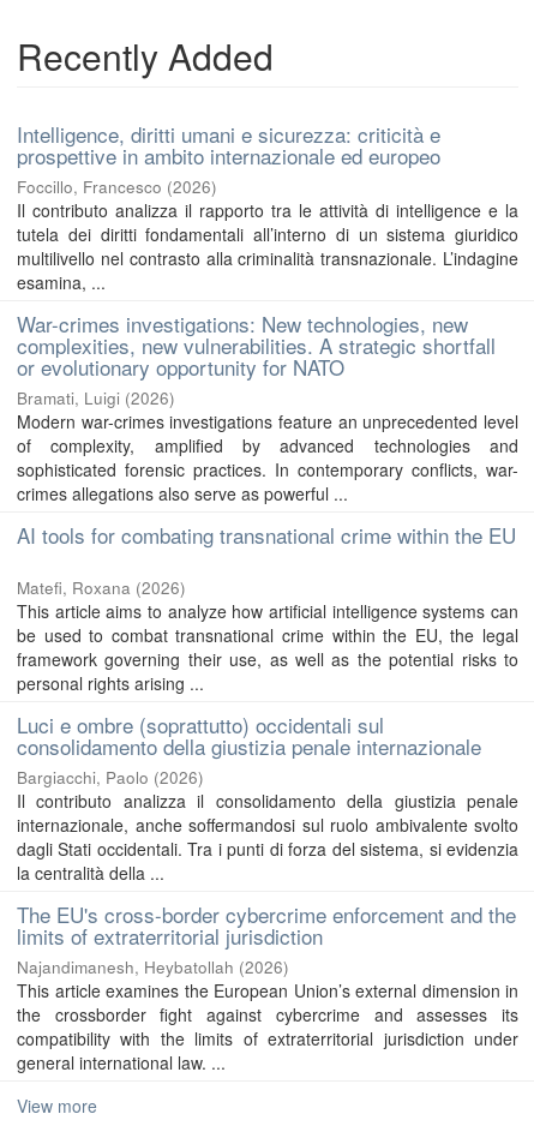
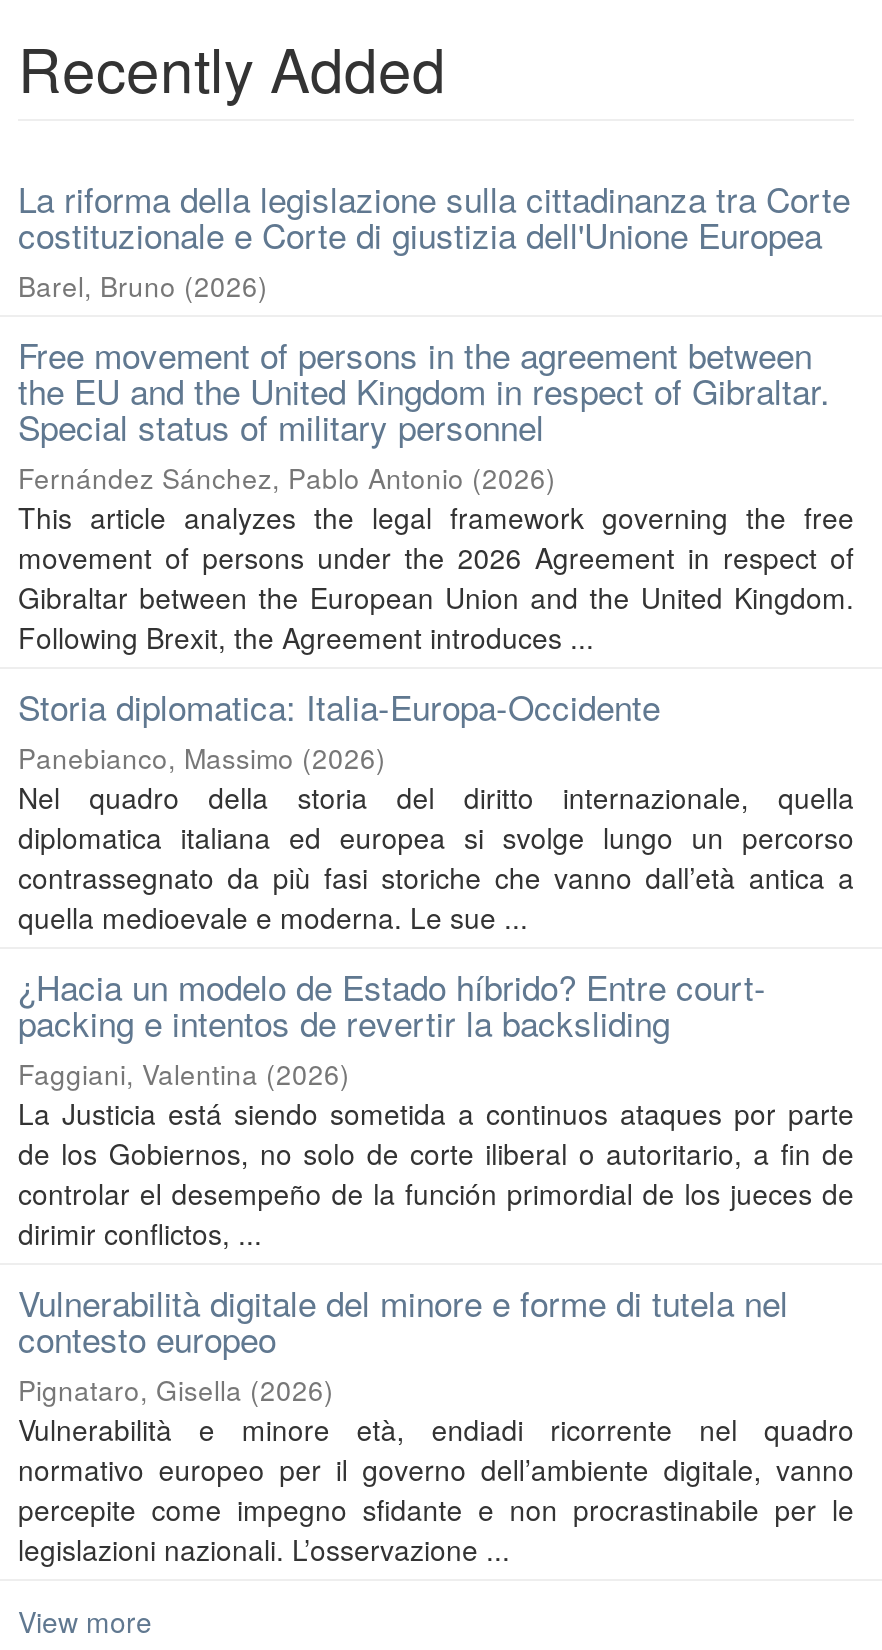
- Intelligence, diritti umani e sicurezza: criticità e
- prospettive in ambito internazionale ed europeo
- Foccillo, Francesco (2026)
- Il contributo analizza il rapporto tra le attività di intelligence e la
- tutela dei diritti fondamentali all’interno di un sistema giuridico
- multilivello nel contrasto alla criminalità transnazionale. L’indagine
- esamina, ...
- War-crimes investigations: New technologies, new
- complexities, new vulnerabilities. A strategic shortfall
- or evolutionary opportunity for NATO
- Bramati, Luigi (2026)
- Modern war-crimes investigations feature an unprecedented level
- of complexity, amplified by advanced technologies and
- sophisticated forensic practices. In contemporary conflicts, war-
- crimes allegations also serve as powerful ...
- AI tools for combating transnational crime within the EU
- Matefi, Roxana (2026)
- This article aims to analyze how artificial intelligence systems can
- be used to combat transnational crime within the EU, the legal
- framework governing their use, as well as the potential risks to
- personal rights arising ...
- Luci e ombre (soprattutto) occidentali sul
- consolidamento della giustizia penale internazionale
- Bargiacchi, Paolo (2026)
- Il contributo analizza il consolidamento della giustizia penale
- internazionale, anche soffermandosi sul ruolo ambivalente svolto
- dagli Stati occidentali. Tra i punti di forza del sistema, si evidenzia
- la centralità della ...
- The EU's cross-border cybercrime enforcement and the
- limits of extraterritorial jurisdiction
- Najandimanesh, Heybatollah (2026)
- This article examines the European Union’s external dimension in
- the crossborder fight against cybercrime and assesses its
- compatibility with the limits of extraterritorial jurisdiction under
- general international law. ...
+ La riforma della legislazione sulla cittadinanza tra Corte
+ costituzionale e Corte di giustizia dell'Unione Europea
+ Barel, Bruno (2026)
+ Free movement of persons in the agreement between
+ the EU and the United Kingdom in respect of Gibraltar.
+ Special status of military personnel
+ Fernández Sánchez, Pablo Antonio (2026)
+ This article analyzes the legal framework governing the free
+ movement of persons under the 2026 Agreement in respect of
+ Gibraltar between the European Union and the United Kingdom.
+ Following Brexit, the Agreement introduces ...
+ Storia diplomatica: Italia-Europa-Occidente
+ Panebianco, Massimo (2026)
+ Nel quadro della storia del diritto internazionale, quella
+ diplomatica italiana ed europea si svolge lungo un percorso
+ contrassegnato da più fasi storiche che vanno dall’età antica a
+ quella medioevale e moderna. Le sue ...
+ ¿Hacia un modelo de Estado híbrido? Entre court-
+ packing e intentos de revertir la backsliding
+ Faggiani, Valentina (2026)
+ La Justicia está siendo sometida a continuos ataques por parte
+ de los Gobiernos, no solo de corte iliberal o autoritario, a fin de
+ controlar el desempeño de la función primordial de los jueces de
+ dirimir conflictos, ...
+ Vulnerabilità digitale del minore e forme di tutela nel
+ contesto europeo
+ Pignataro, Gisella (2026)
+ Vulnerabilità e minore età, endiadi ricorrente nel quadro
+ normativo europeo per il governo dell’ambiente digitale, vanno
+ percepite come impegno sfidante e non procrastinabile per le
+ legislazioni nazionali. L’osservazione ...
